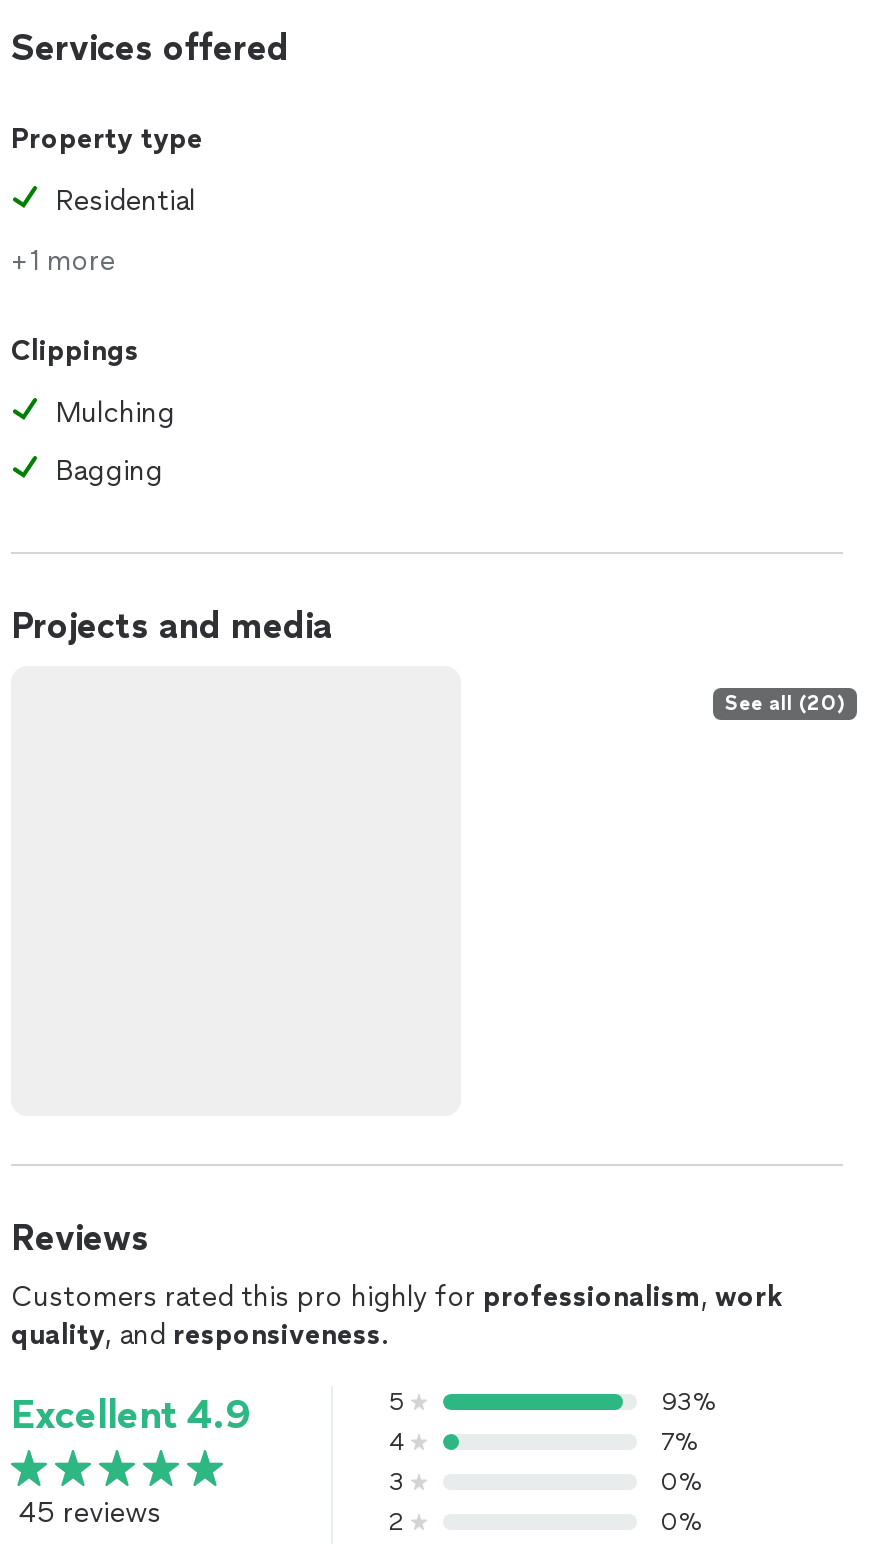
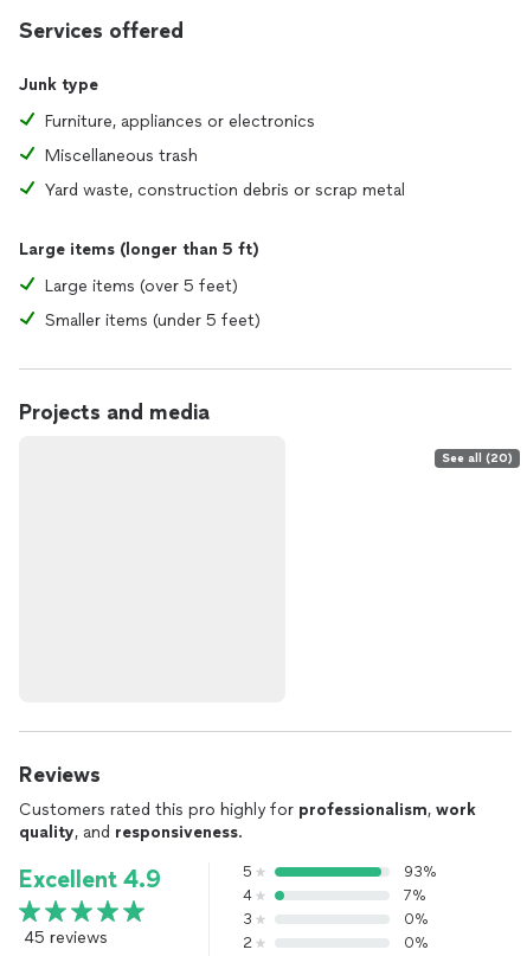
- Property type
- Residential
- +1 more
- Clippings
- Mulching
- Bagging
+ Junk type
+ Furniture, appliances or electronics
+ Miscellaneous trash
+ Yard waste, construction debris or scrap metal
+ Large items (longer than 5 ft)
+ Large items (over 5 feet)
+ Smaller items (under 5 feet)
